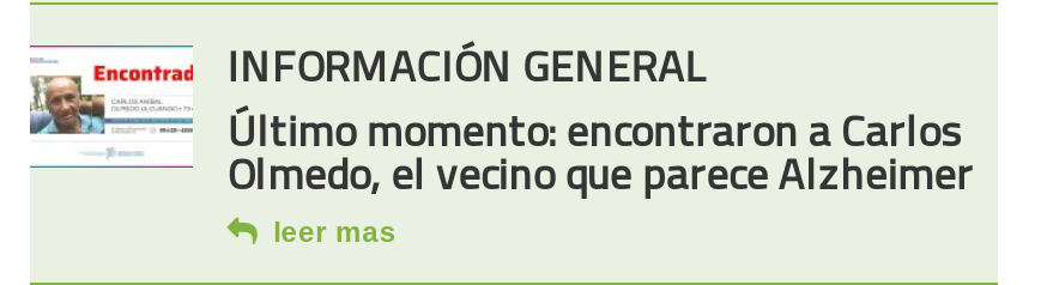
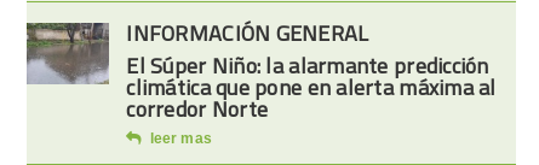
- [image]
- Último momento: encontraron a Carlos
- Olmedo, el vecino que parece Alzheimer
+ [image]
+ El Súper Niño: la alarmante predicción
+ climática que pone en alerta máxima al
+ corredor Norte
